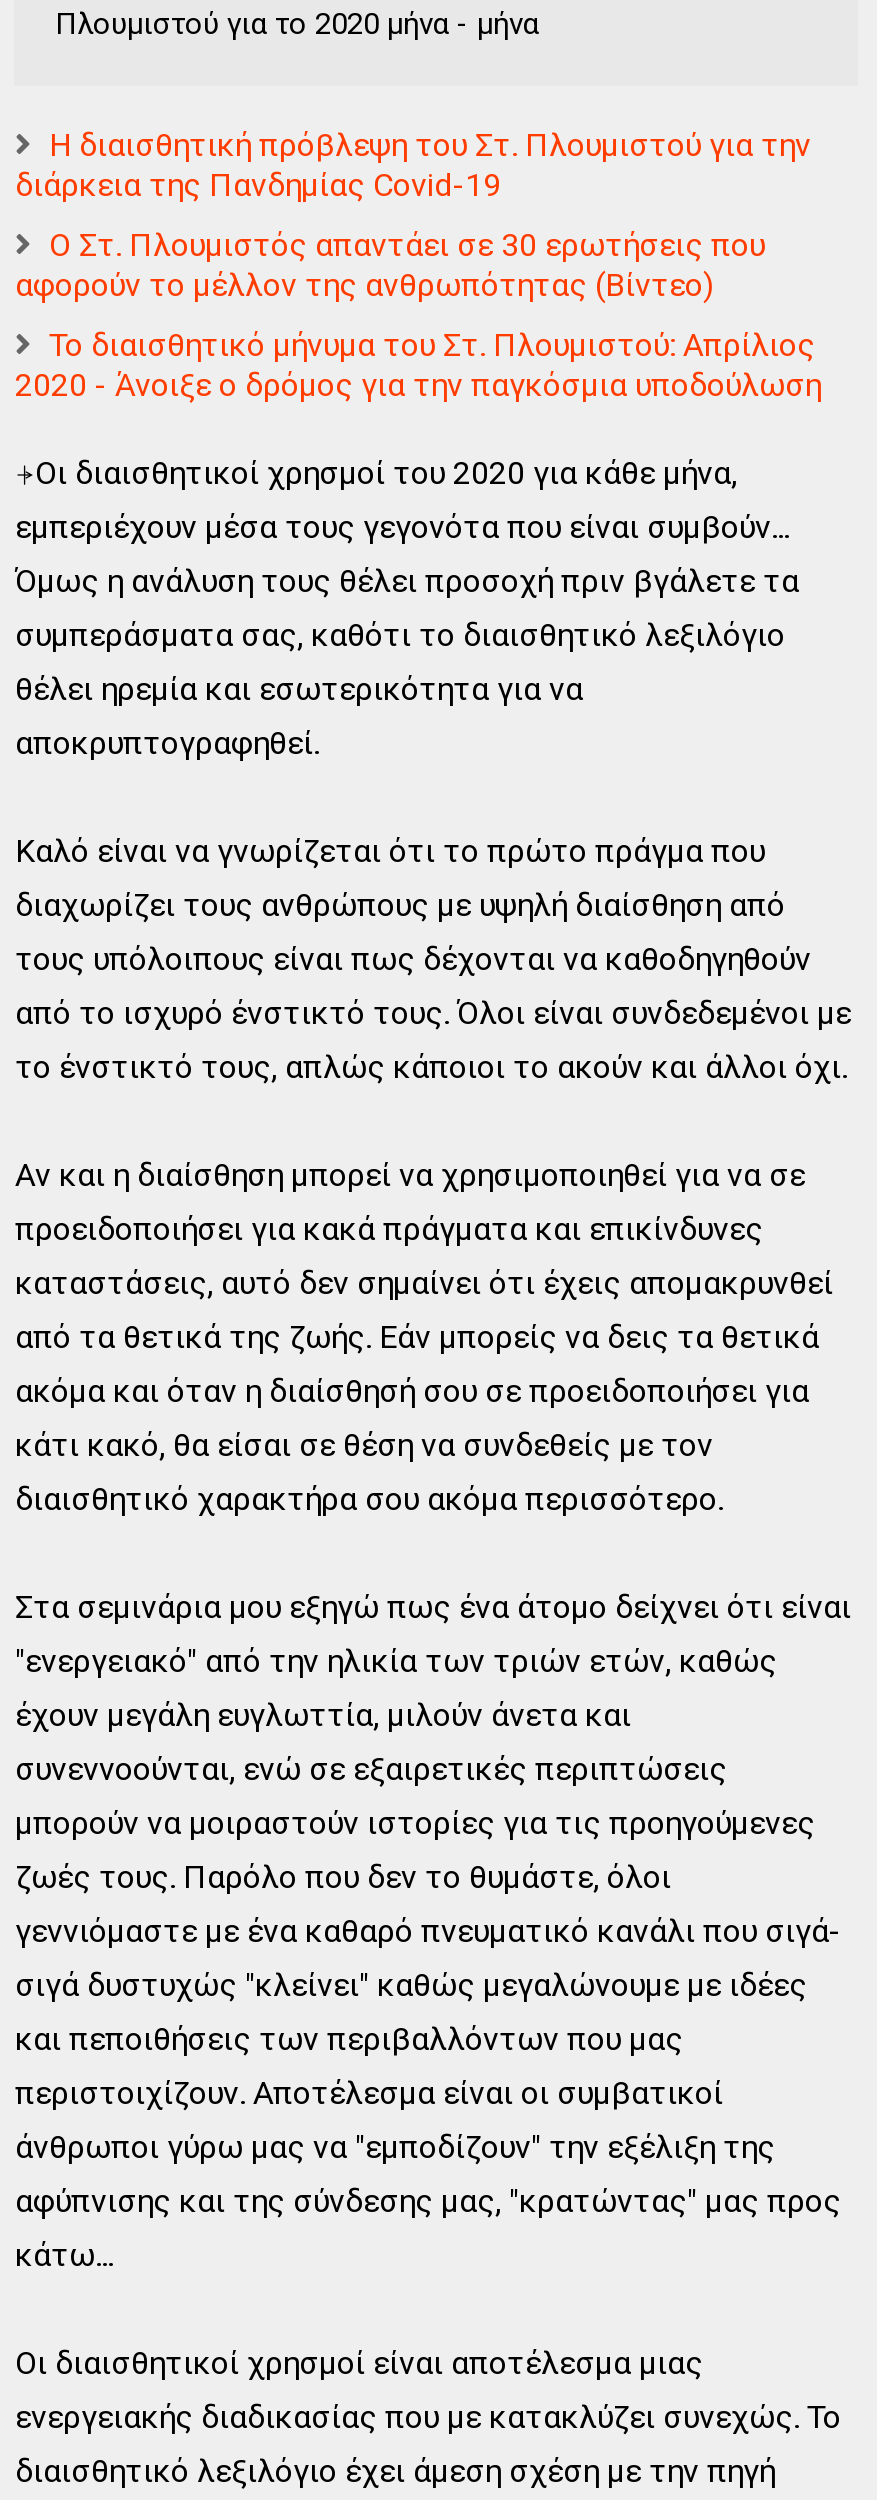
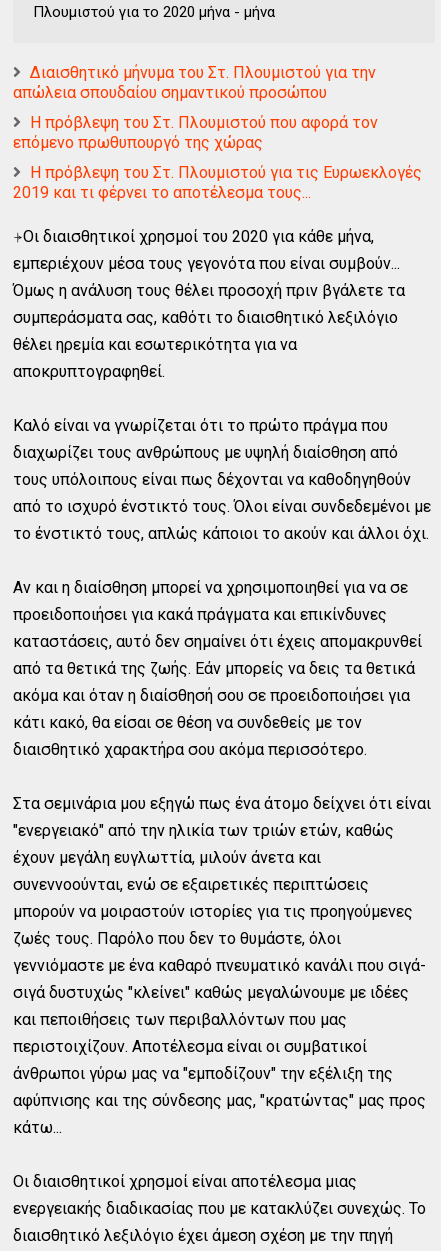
- Η διαισθητική πρόβλεψη του Στ. Πλουμιστού για την
- διάρκεια της Πανδημίας Covid-19
+ Διαισθητικό μήνυμα του Στ. Πλουμιστού για την
+ απώλεια σπουδαίου σημαντικού προσώπου

- Ο Στ. Πλουμιστός απαντάει σε 30 ερωτήσεις που
- αφορούν το μέλλον της ανθρωπότητας (Βίντεο)
+ Η πρόβλεψη του Στ. Πλουμιστού που αφορά τον
+ επόμενο πρωθυπουργό της χώρας

- Το διαισθητικό μήνυμα του Στ. Πλουμιστού: Απρίλιος
- 2020 - Άνοιξε ο δρόμος για την παγκόσμια υποδούλωση
+ Η πρόβλεψη του Στ. Πλουμιστού για τις Ευρωεκλογές
+ 2019 και τι φέρνει το αποτέλεσμα τους...
